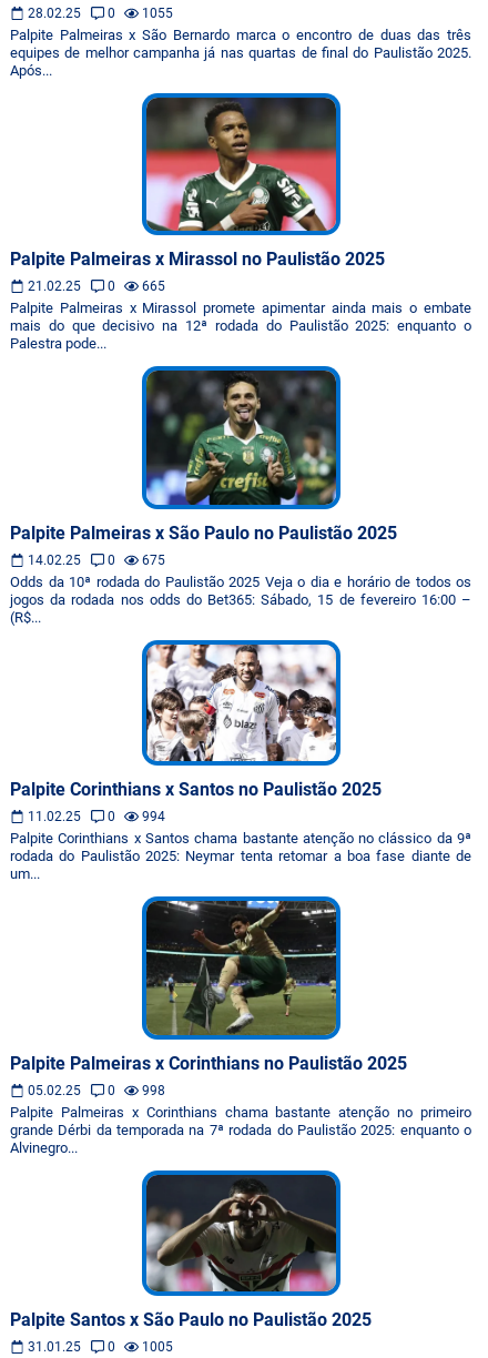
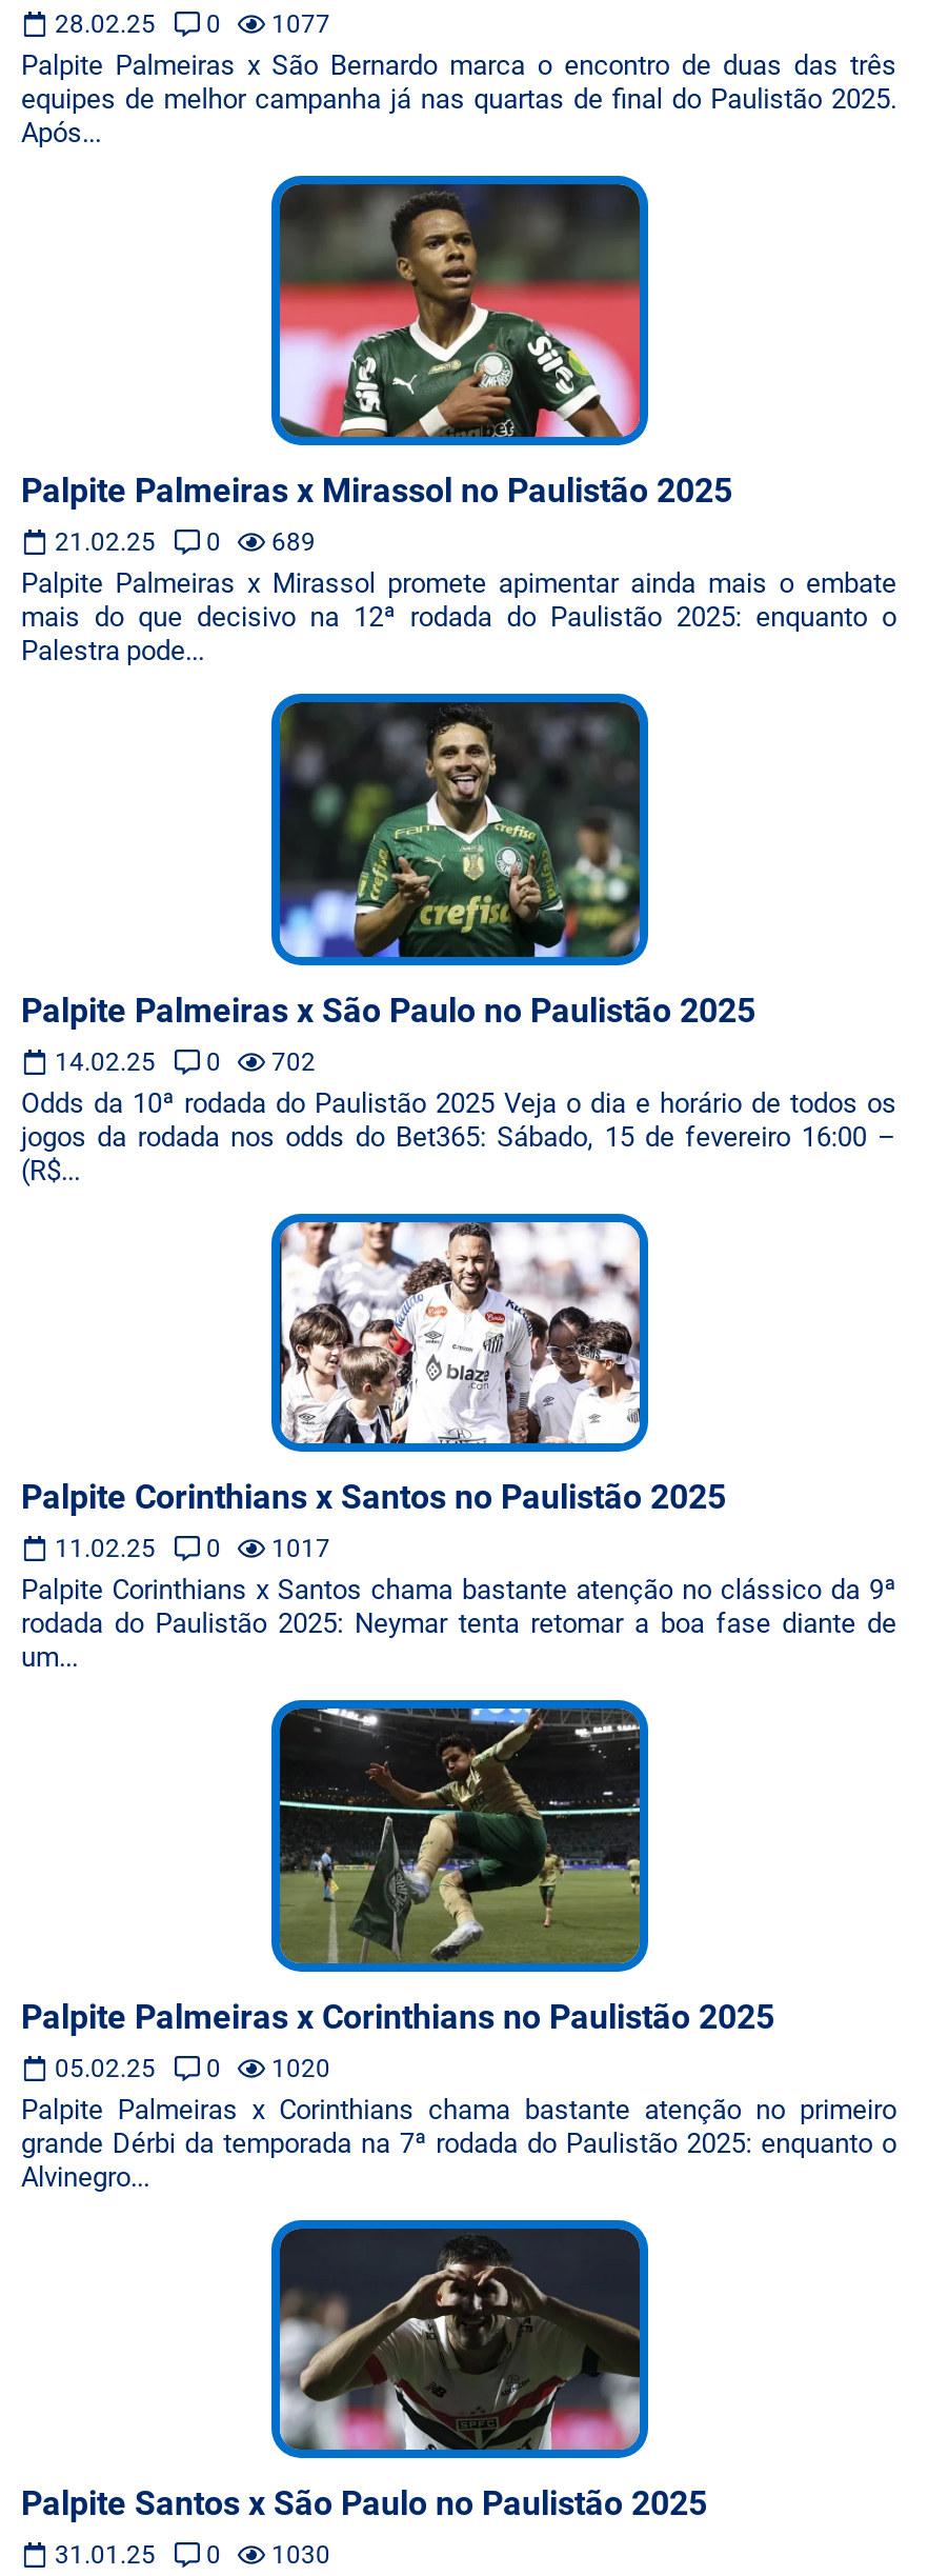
- 28.02.25 0 1055
+ 28.02.25 0 1077

- 21.02.25 0 665
+ 21.02.25 0 689

- 14.02.25 0 675
+ 14.02.25 0 702

- 11.02.25 0 994
+ 11.02.25 0 1017

- 05.02.25 0 998
+ 05.02.25 0 1020

- 31.01.25 0 1005
+ 31.01.25 0 1030
